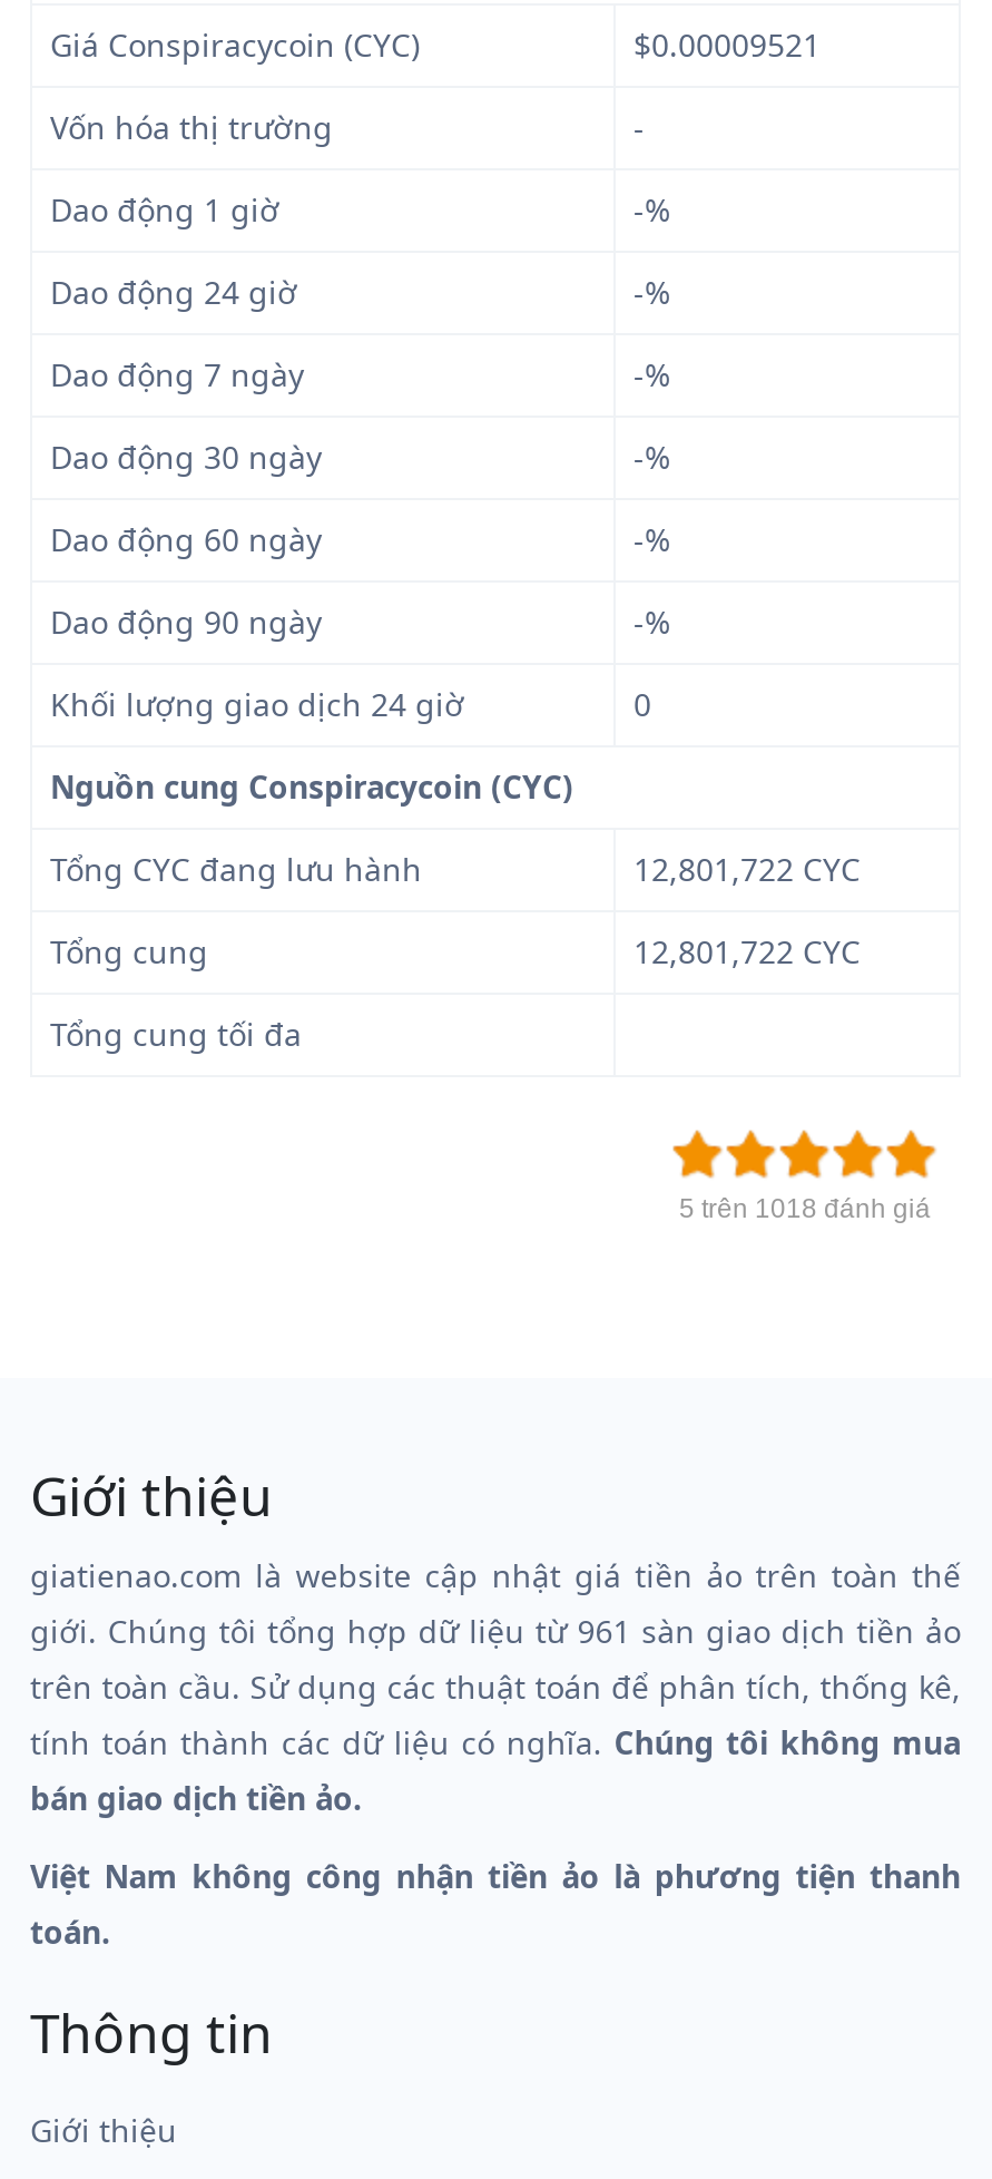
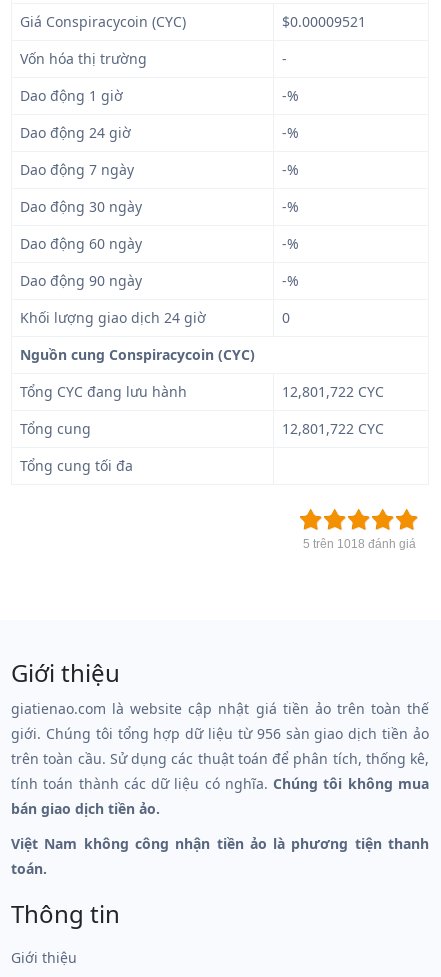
- giới. Chúng tôi tổng hợp dữ liệu từ 961 sàn giao dịch tiền ảo
+ giới. Chúng tôi tổng hợp dữ liệu từ 956 sàn giao dịch tiền ảo
